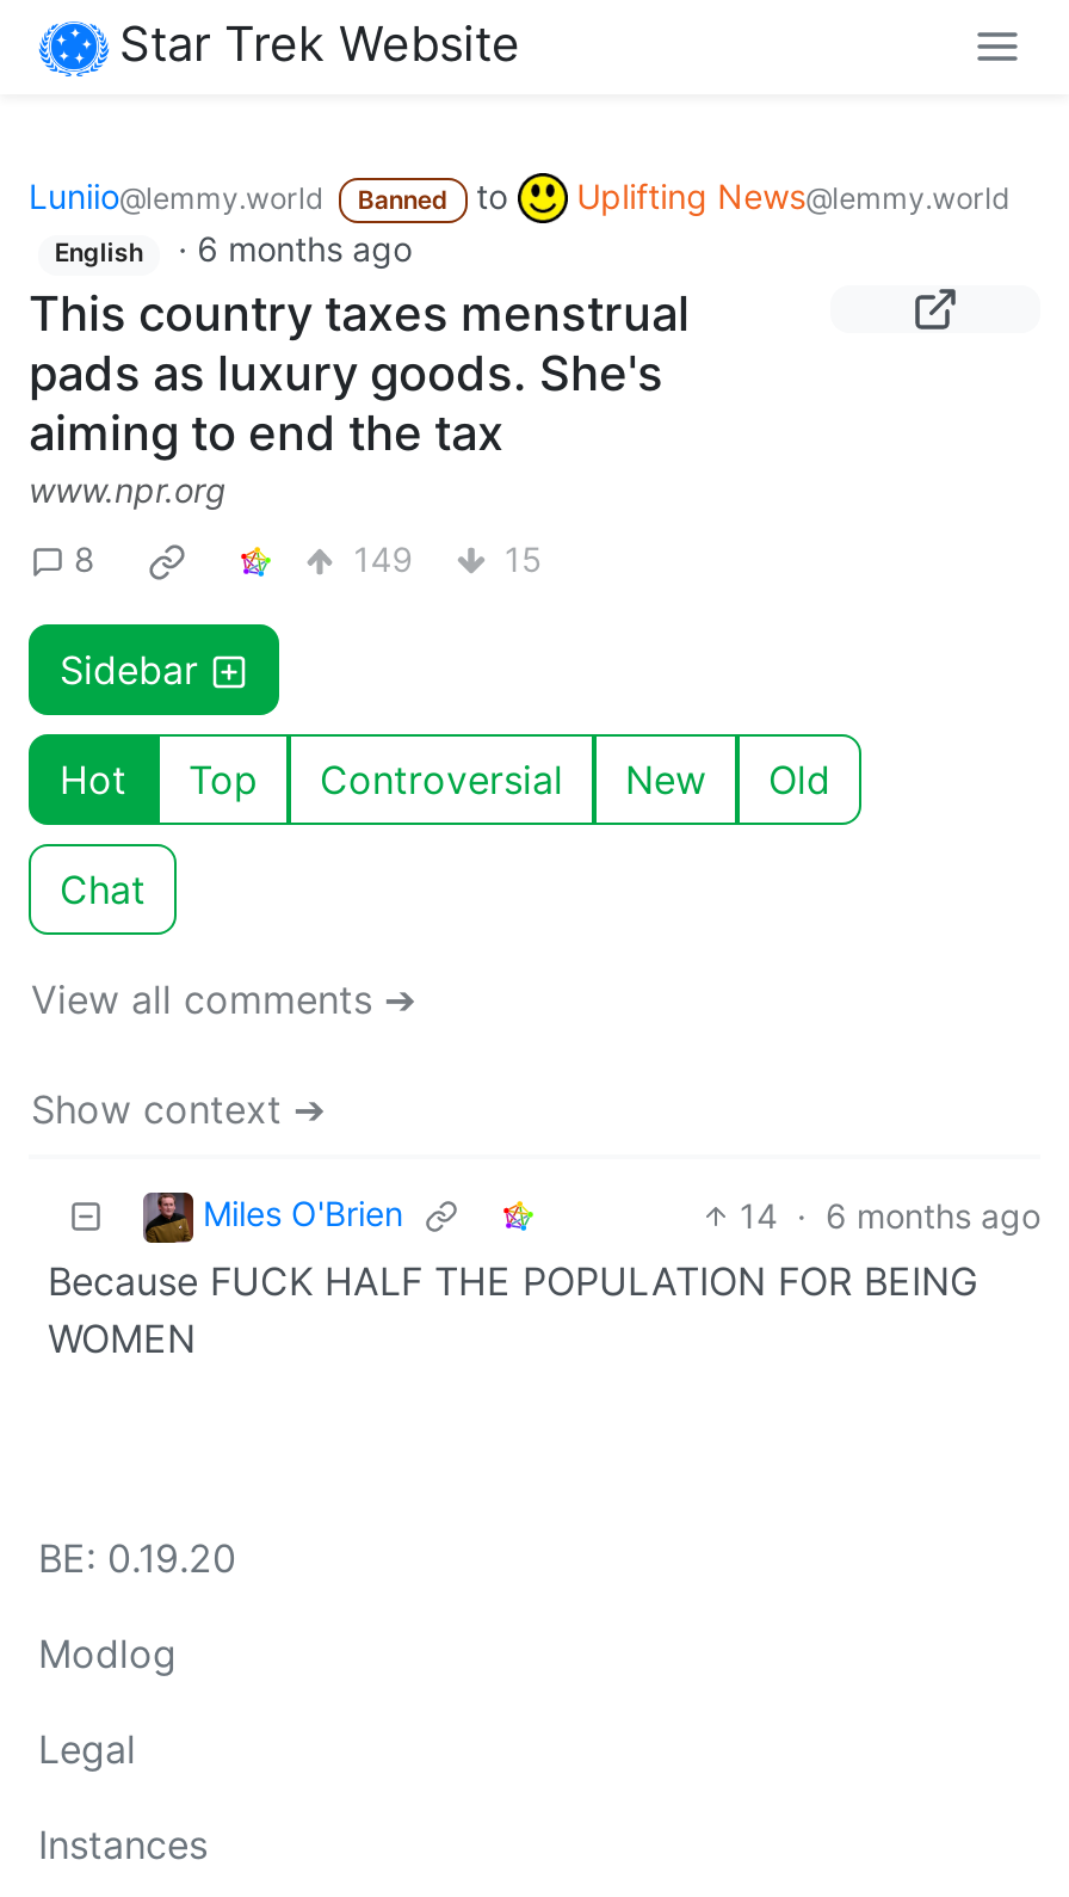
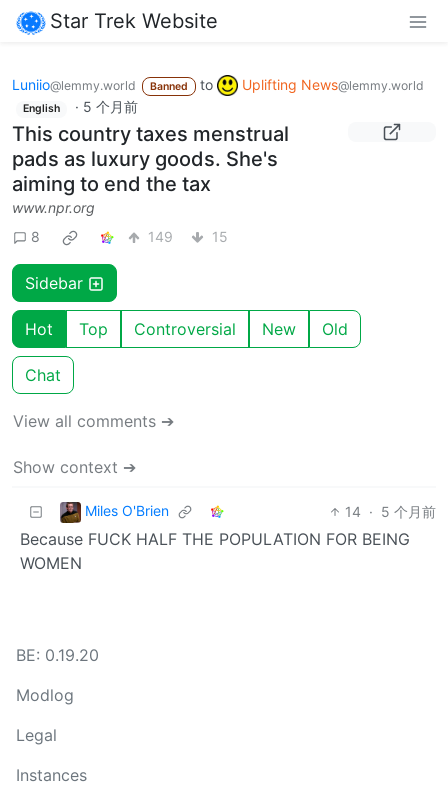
- English · 6 months ago
+ English · 5 个月前

- 14 · 6 months ago
+ 14 · 5 个月前
